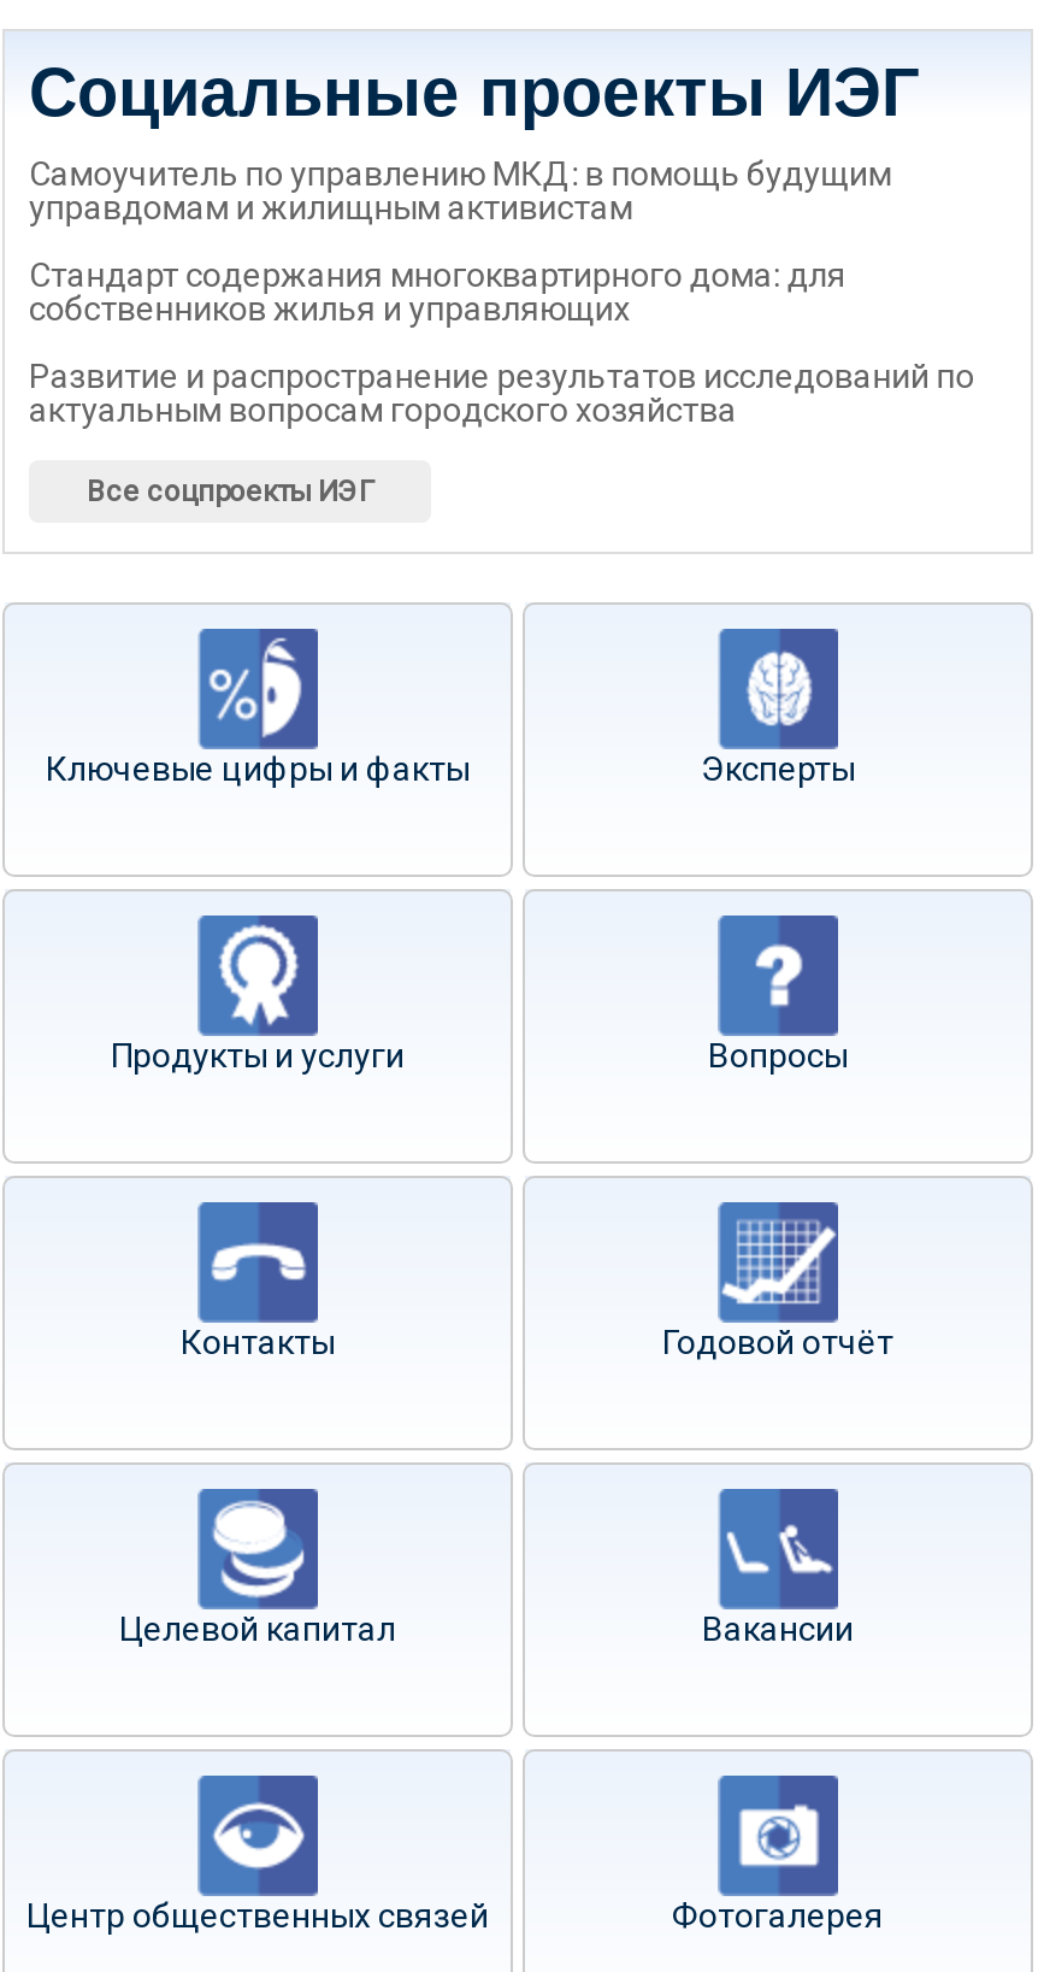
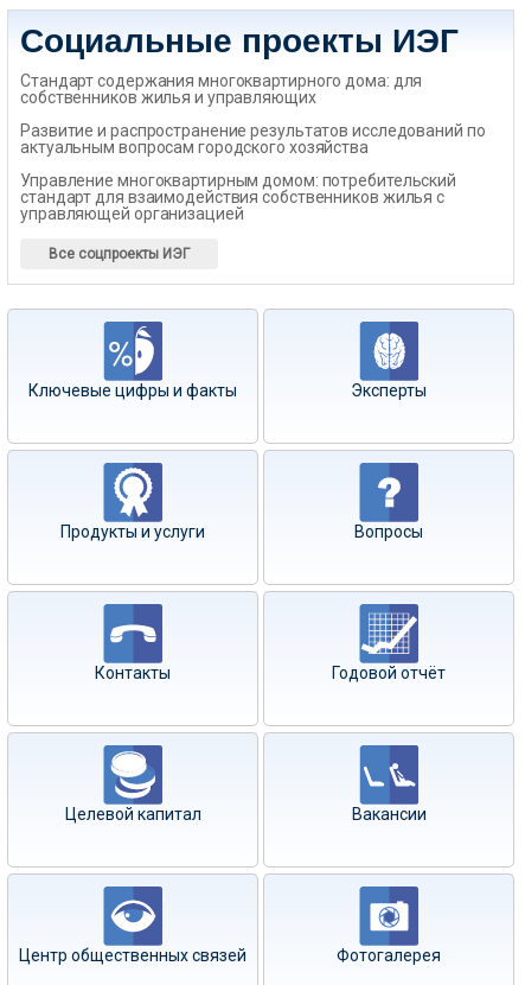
- Самоучитель по управлению МКД: в помощь будущим
- управдомам и жилищным активистам

moved up: Стандарт содержания многоквартирного дома: для | собственников жилья и управляющих | Развитие и распространение результатов исследований по | актуальным вопросам городского хозяйства

+ Управление многоквартирным домом: потребительский
+ стандарт для взаимодействия собственников жилья с
+ управляющей организацией
